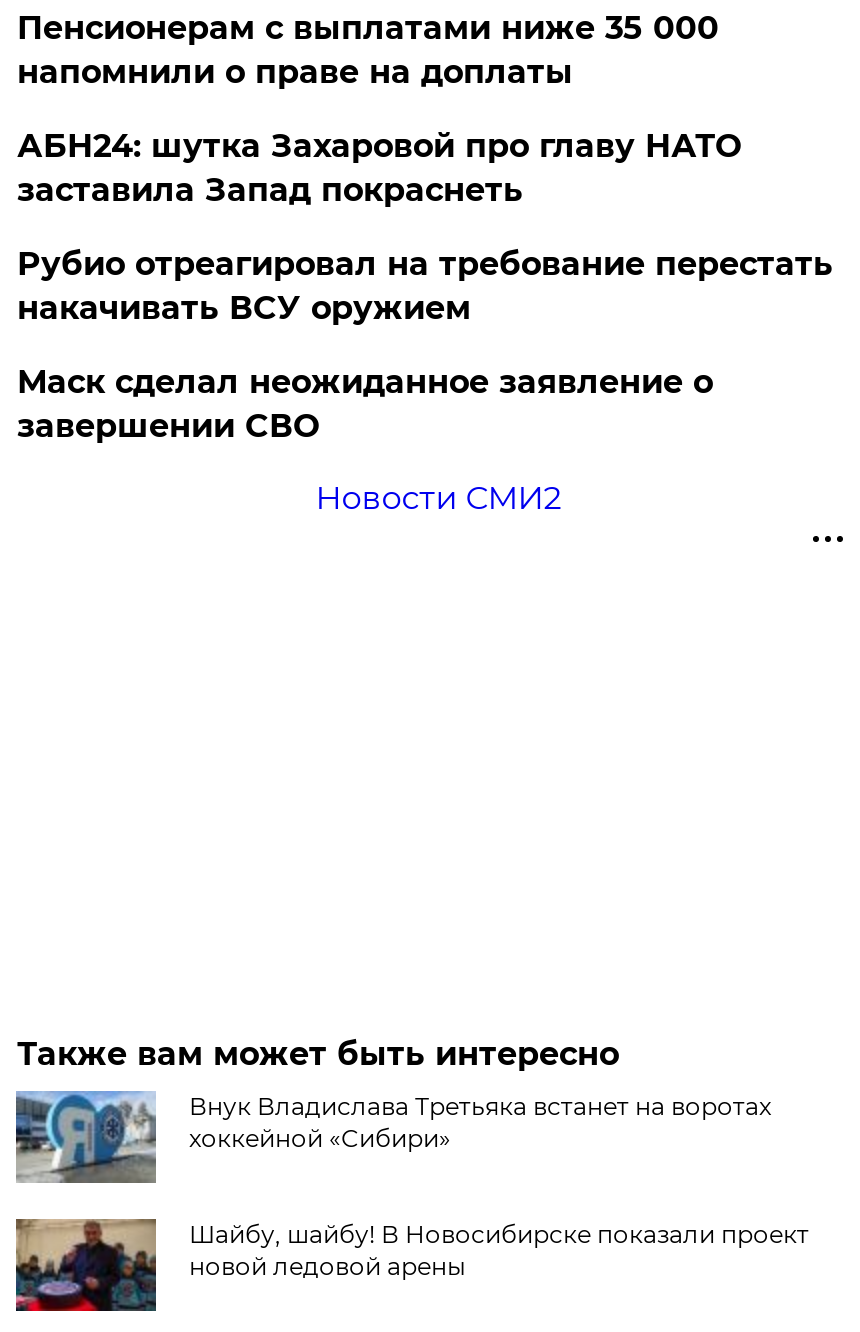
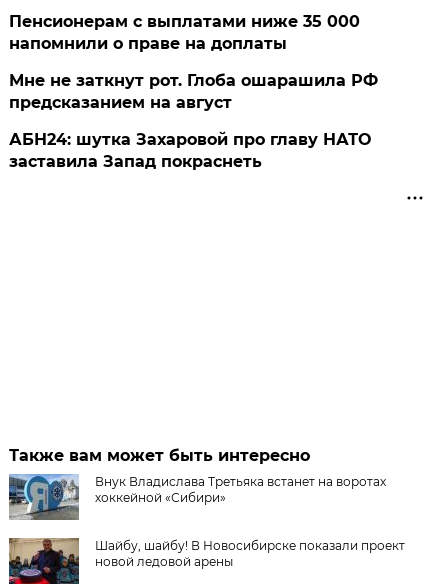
+ Мне не заткнут рот. Глоба ошарашила РФ
+ предсказанием на август

moved down: АБН24: шутка Захаровой про главу НАТО | заставила Запад покраснеть

- Рубио отреагировал на требование перестать
- накачивать ВСУ оружием
- Маск сделал неожиданное заявление о
- завершении СВО
- Новости СМИ2
